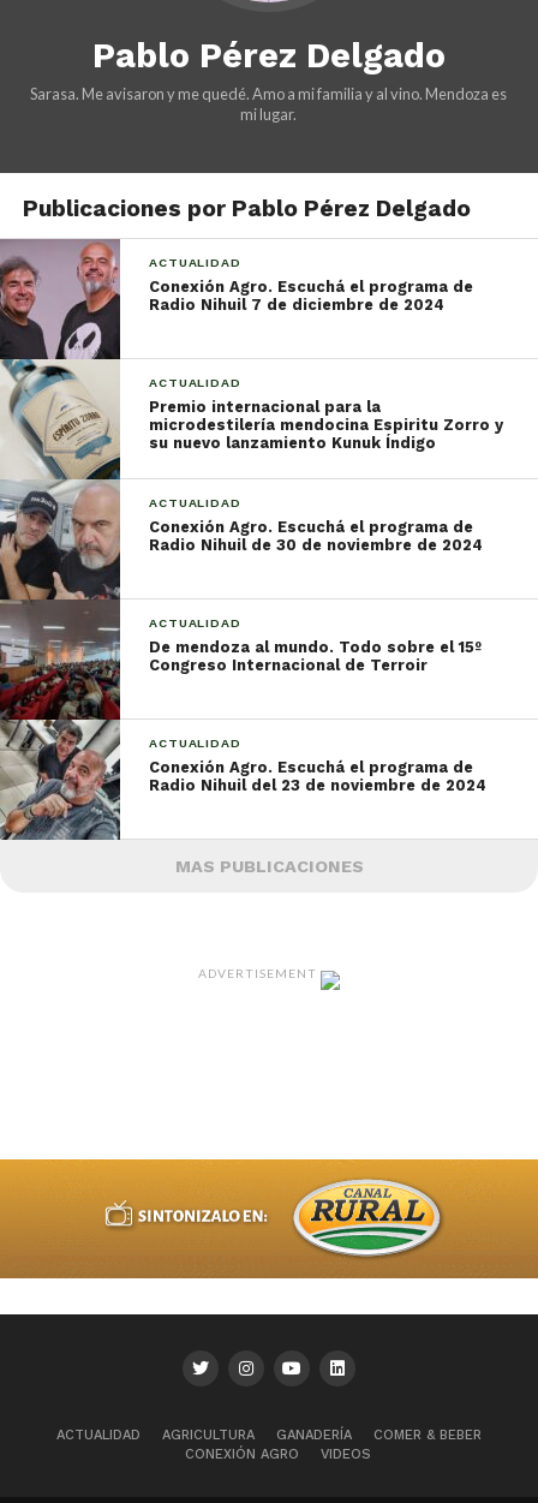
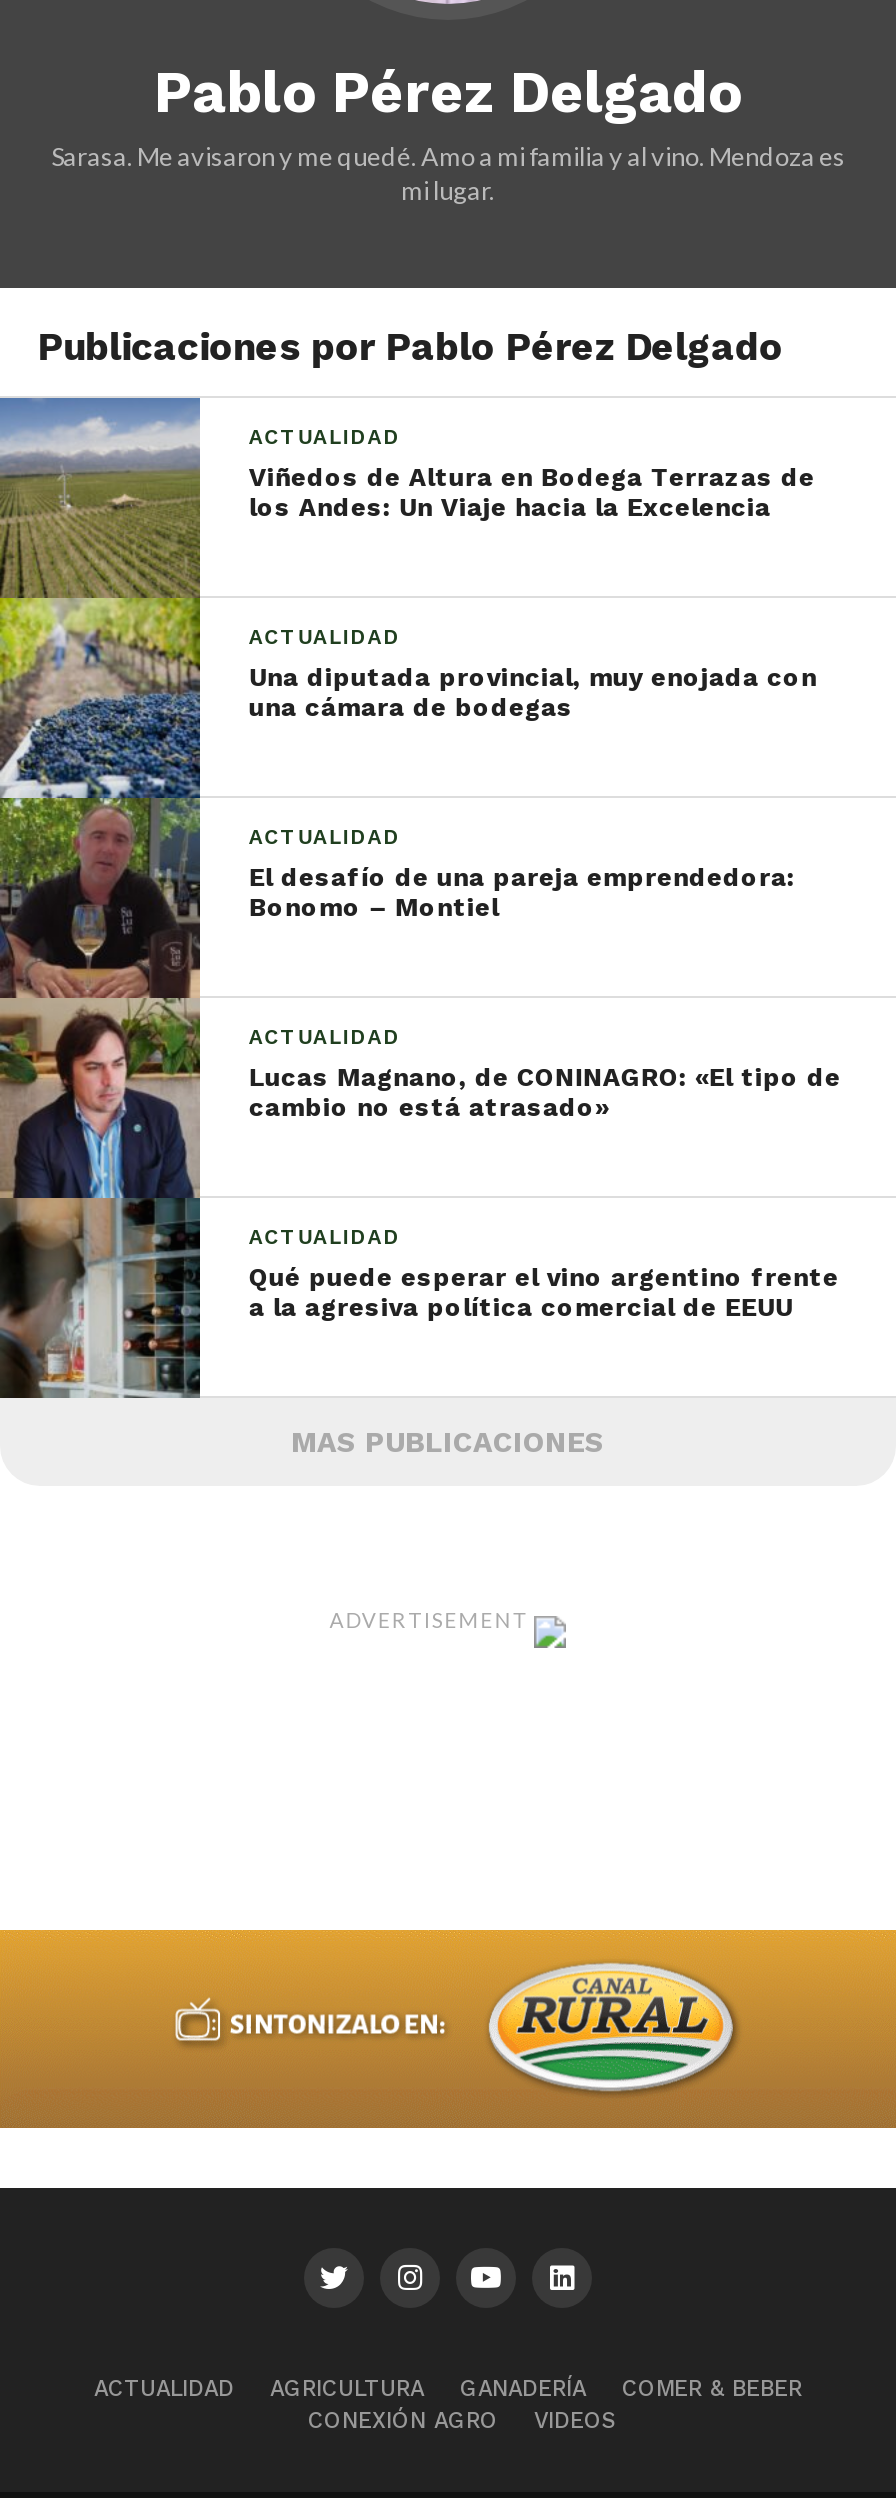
- [image]
- Conexión Agro. Escuchá el programa de
- Radio Nihuil 7 de diciembre de 2024
+ [image]
+ Viñedos de Altura en Bodega Terrazas de
+ los Andes: Un Viaje hacia la Excelencia

- Premio internacional para la
- microdestilería mendocina Espiritu Zorro y
- su nuevo lanzamiento Kunuk Índigo
+ Una diputada provincial, muy enojada con
+ una cámara de bodegas

- Conexión Agro. Escuchá el programa de
- Radio Nihuil de 30 de noviembre de 2024
+ El desafío de una pareja emprendedora:
+ Bonomo – Montiel

- De mendoza al mundo. Todo sobre el 15º
- Congreso Internacional de Terroir
+ Lucas Magnano, de CONINAGRO: «El tipo de
+ cambio no está atrasado»

- Conexión Agro. Escuchá el programa de
- Radio Nihuil del 23 de noviembre de 2024
+ Qué puede esperar el vino argentino frente
+ a la agresiva política comercial de EEUU
